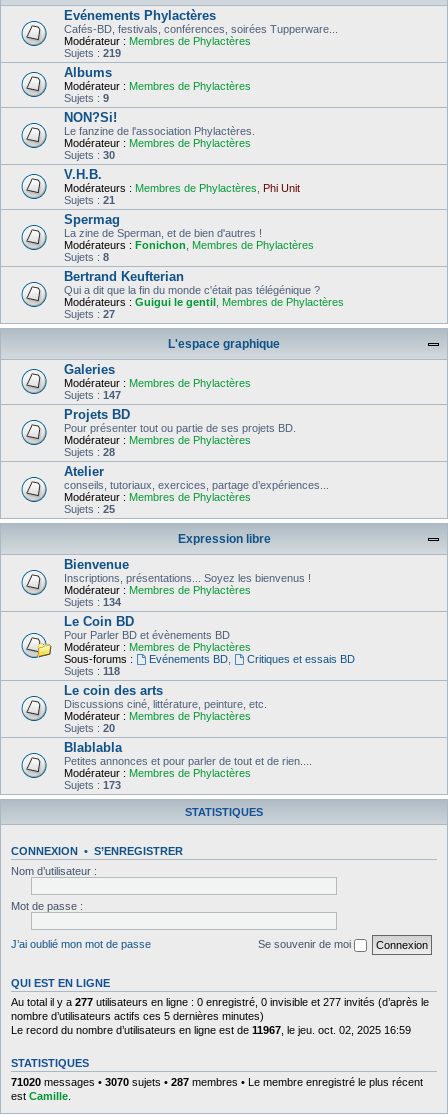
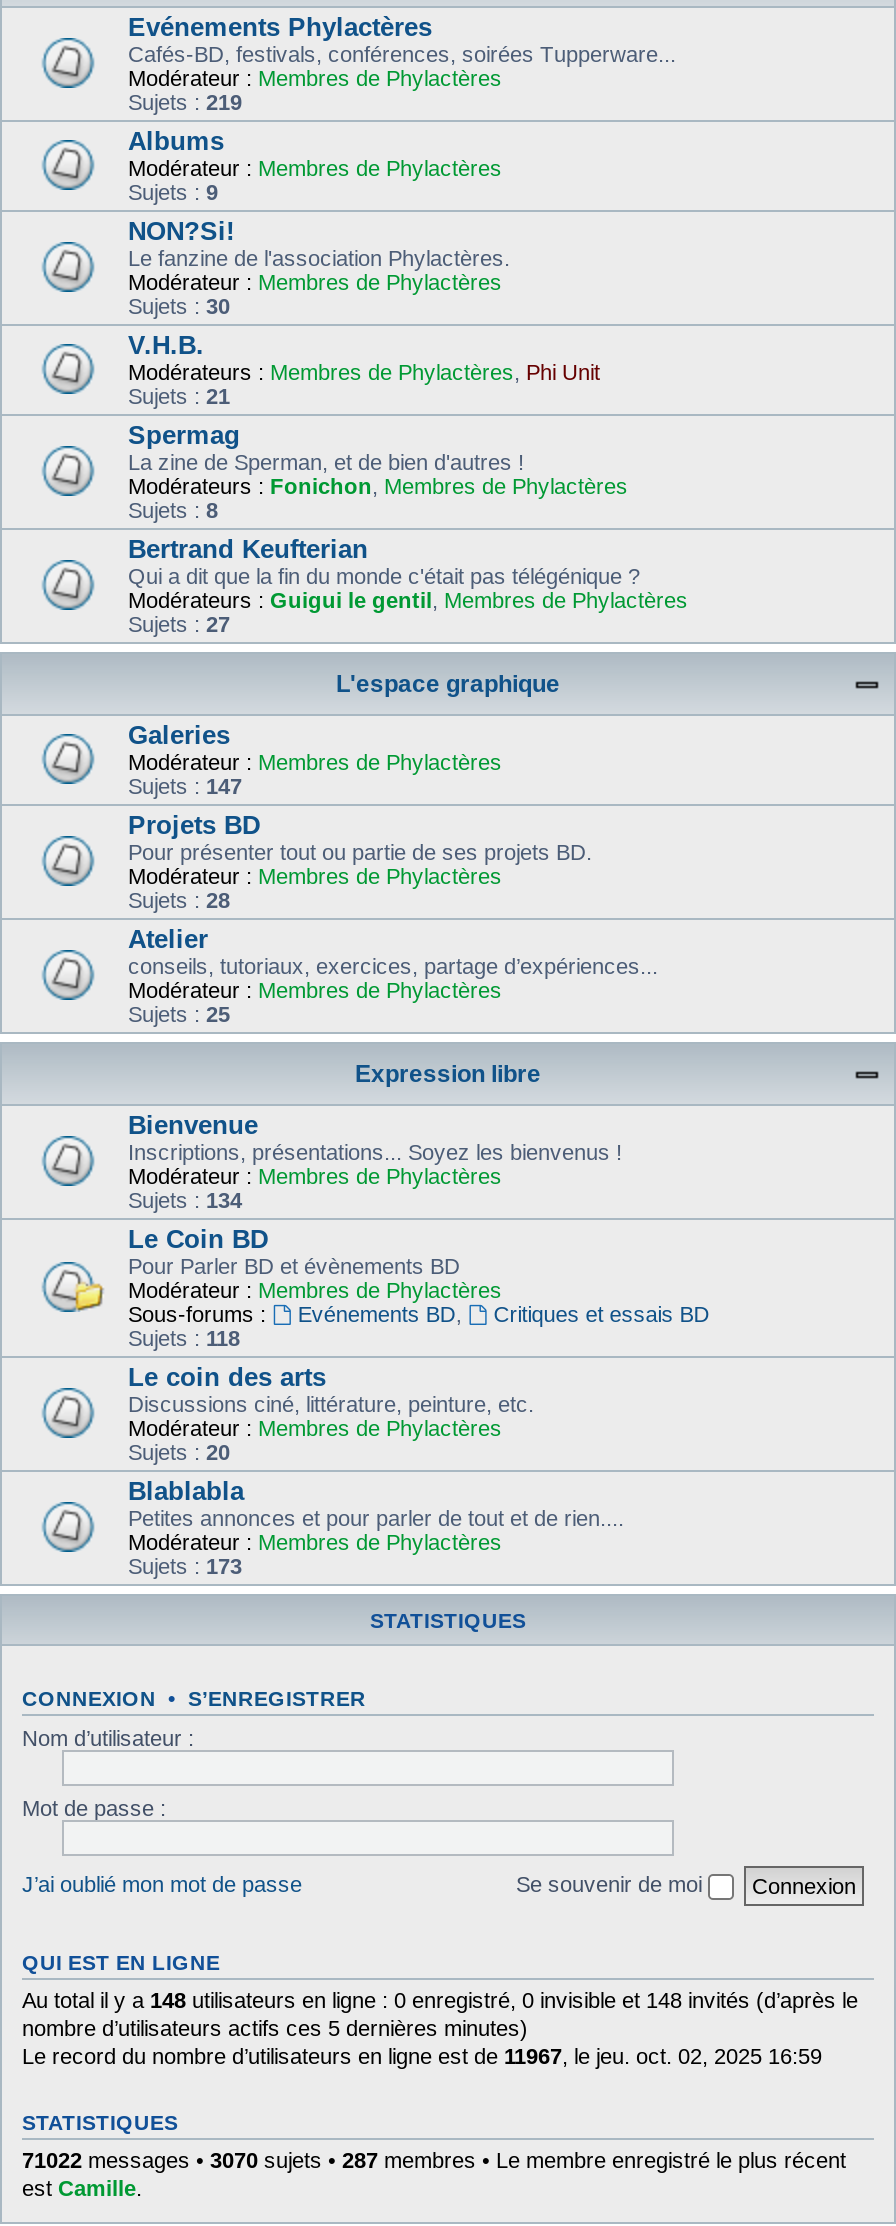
- Au total il y a 277 utilisateurs en ligne : 0 enregistré, 0 invisible et 277 invités (d’après le
+ Au total il y a 148 utilisateurs en ligne : 0 enregistré, 0 invisible et 148 invités (d’après le

- 71020 messages • 3070 sujets • 287 membres • Le membre enregistré le plus récent
+ 71022 messages • 3070 sujets • 287 membres • Le membre enregistré le plus récent
